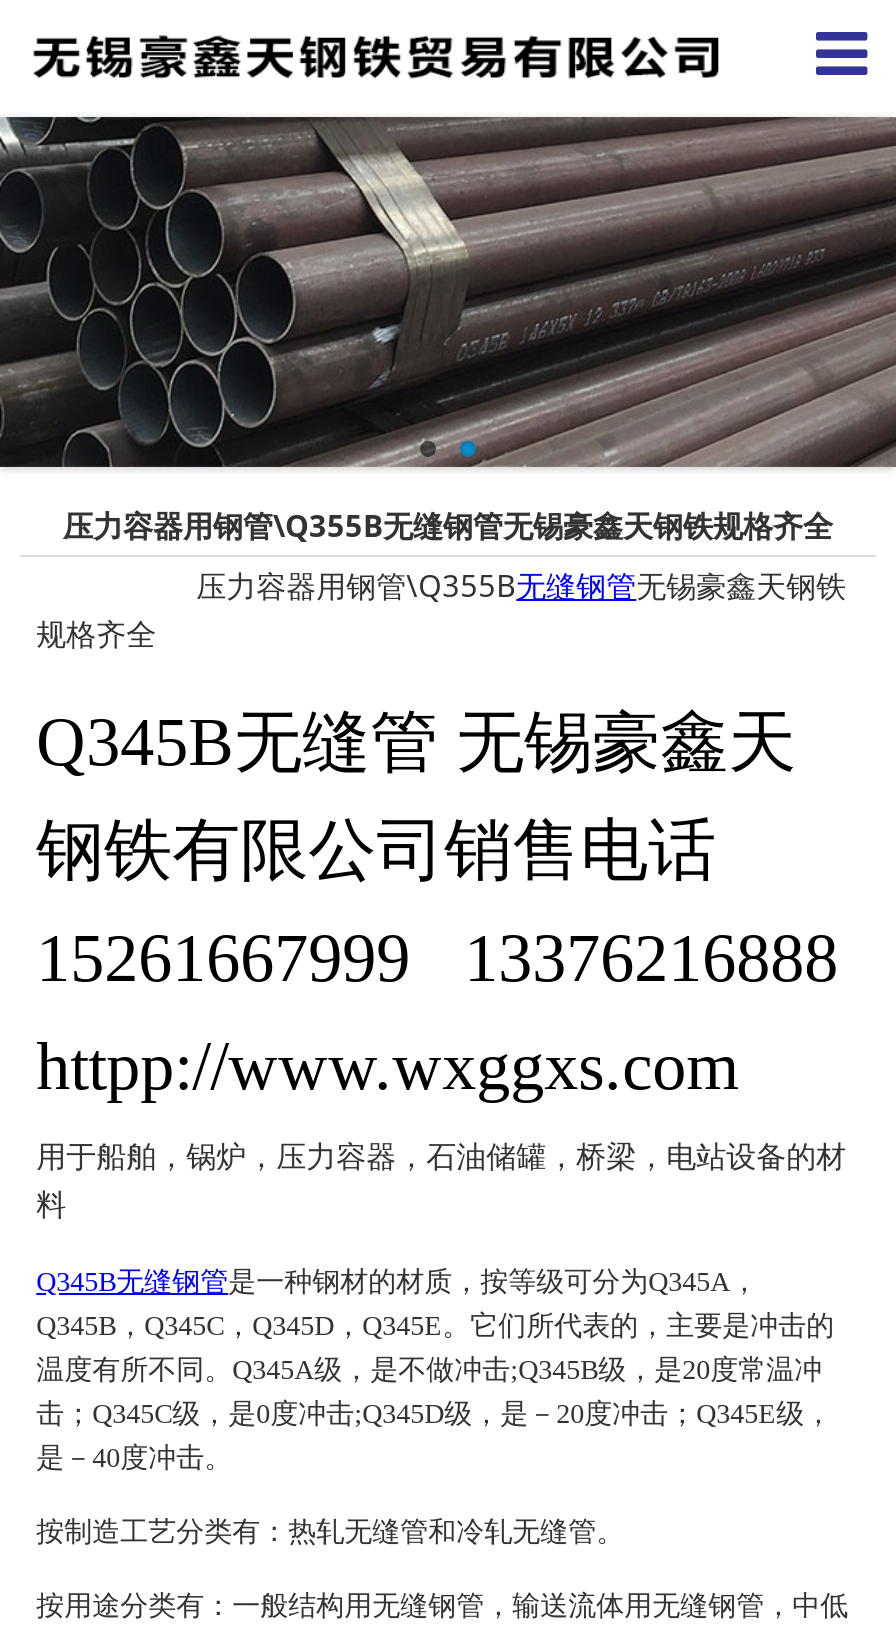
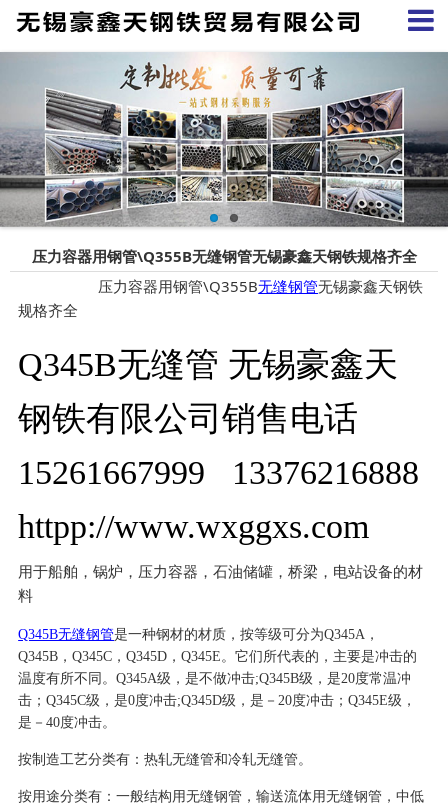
- [image]
+ [image]
